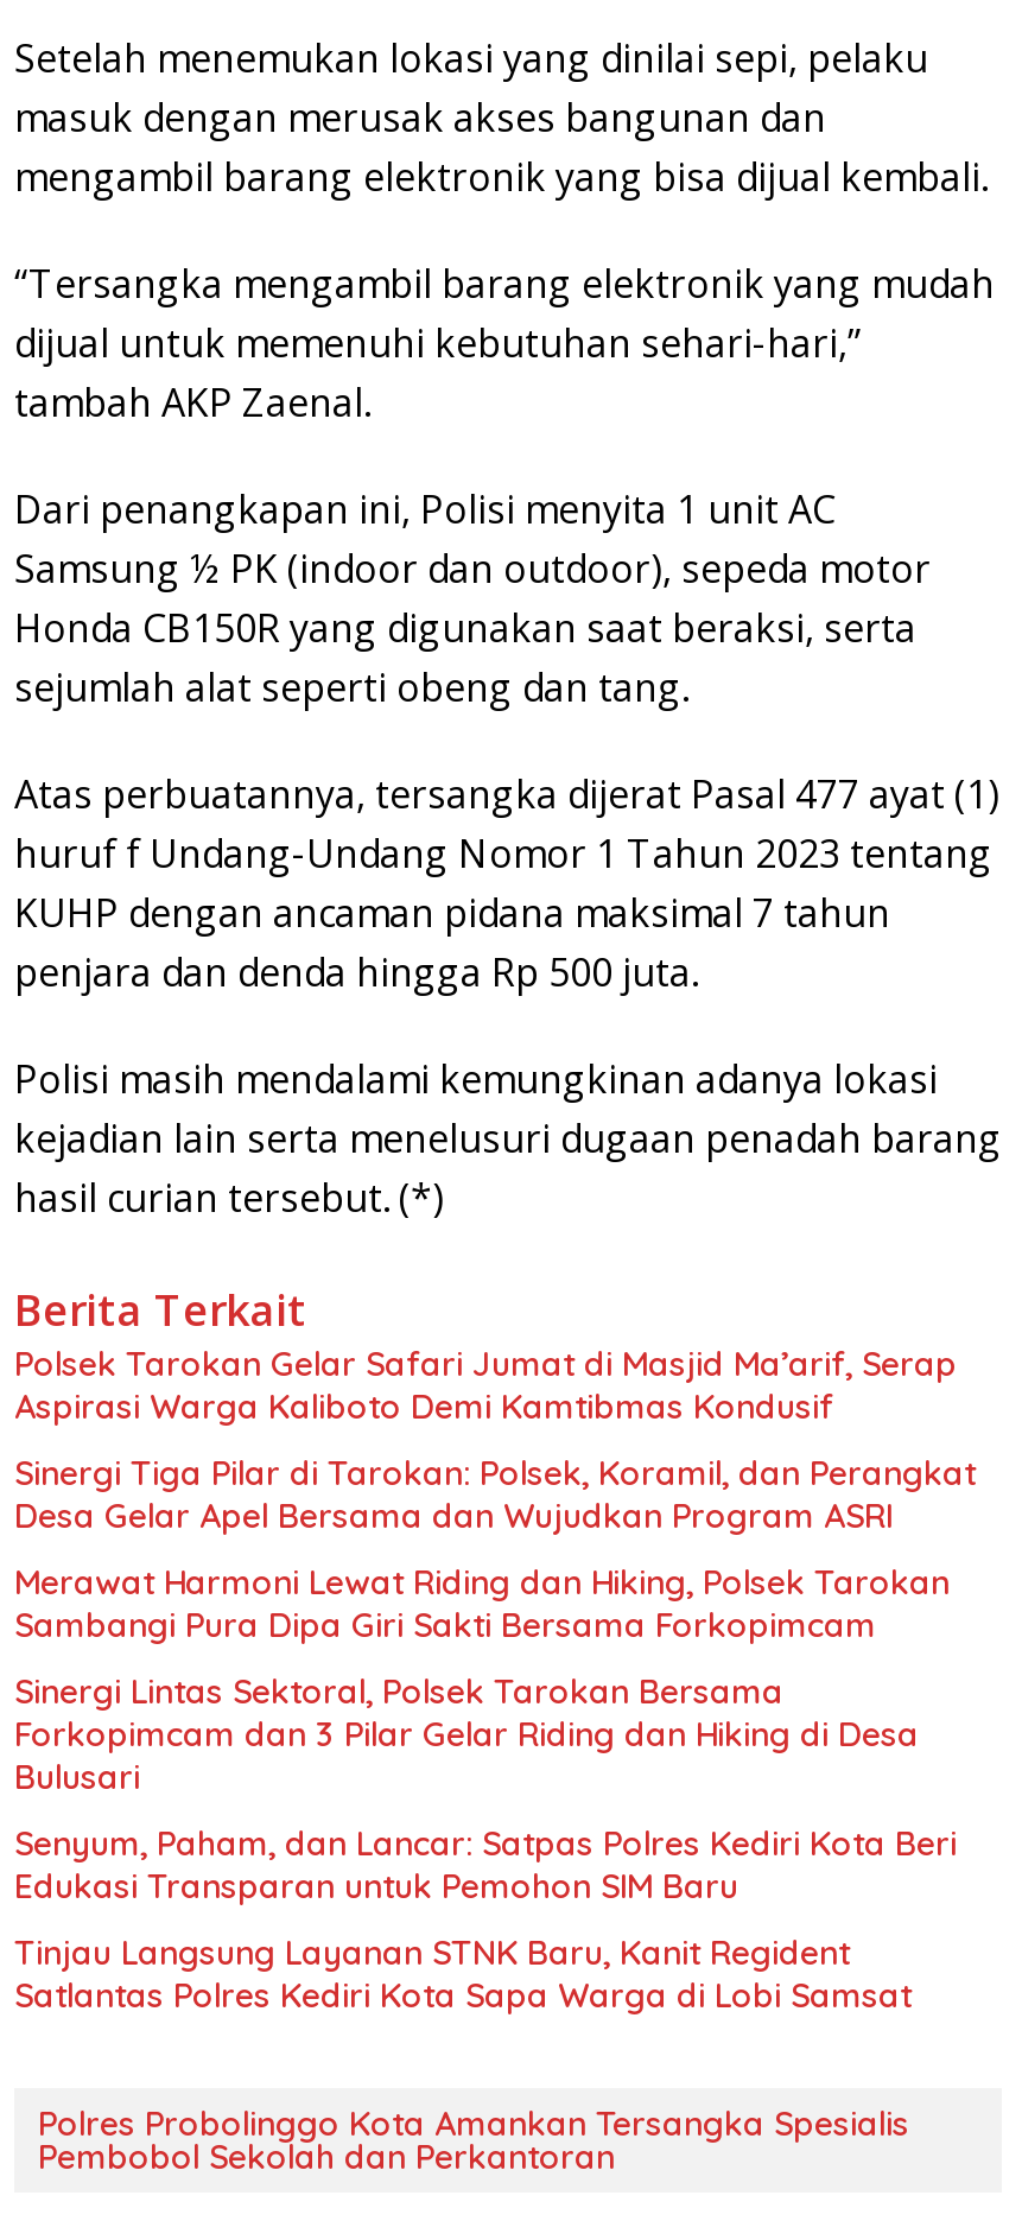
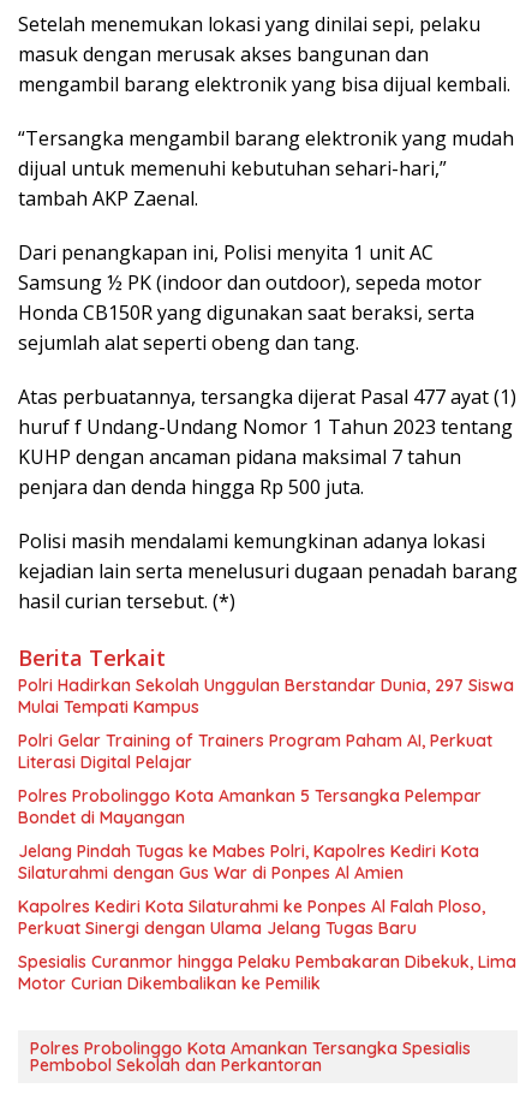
- Polsek Tarokan Gelar Safari Jumat di Masjid Ma’arif, Serap
- Aspirasi Warga Kaliboto Demi Kamtibmas Kondusif
+ Polri Hadirkan Sekolah Unggulan Berstandar Dunia, 297 Siswa
+ Mulai Tempati Kampus

- Sinergi Tiga Pilar di Tarokan: Polsek, Koramil, dan Perangkat
- Desa Gelar Apel Bersama dan Wujudkan Program ASRI
+ Polri Gelar Training of Trainers Program Paham AI, Perkuat
+ Literasi Digital Pelajar

- Merawat Harmoni Lewat Riding dan Hiking, Polsek Tarokan
- Sambangi Pura Dipa Giri Sakti Bersama Forkopimcam
+ Polres Probolinggo Kota Amankan 5 Tersangka Pelempar
+ Bondet di Mayangan

- Sinergi Lintas Sektoral, Polsek Tarokan Bersama
- Forkopimcam dan 3 Pilar Gelar Riding dan Hiking di Desa
- Bulusari
+ Jelang Pindah Tugas ke Mabes Polri, Kapolres Kediri Kota
+ Silaturahmi dengan Gus War di Ponpes Al Amien

- Senyum, Paham, dan Lancar: Satpas Polres Kediri Kota Beri
- Edukasi Transparan untuk Pemohon SIM Baru
+ Kapolres Kediri Kota Silaturahmi ke Ponpes Al Falah Ploso,
+ Perkuat Sinergi dengan Ulama Jelang Tugas Baru

- Tinjau Langsung Layanan STNK Baru, Kanit Regident
- Satlantas Polres Kediri Kota Sapa Warga di Lobi Samsat
+ Spesialis Curanmor hingga Pelaku Pembakaran Dibekuk, Lima
+ Motor Curian Dikembalikan ke Pemilik
